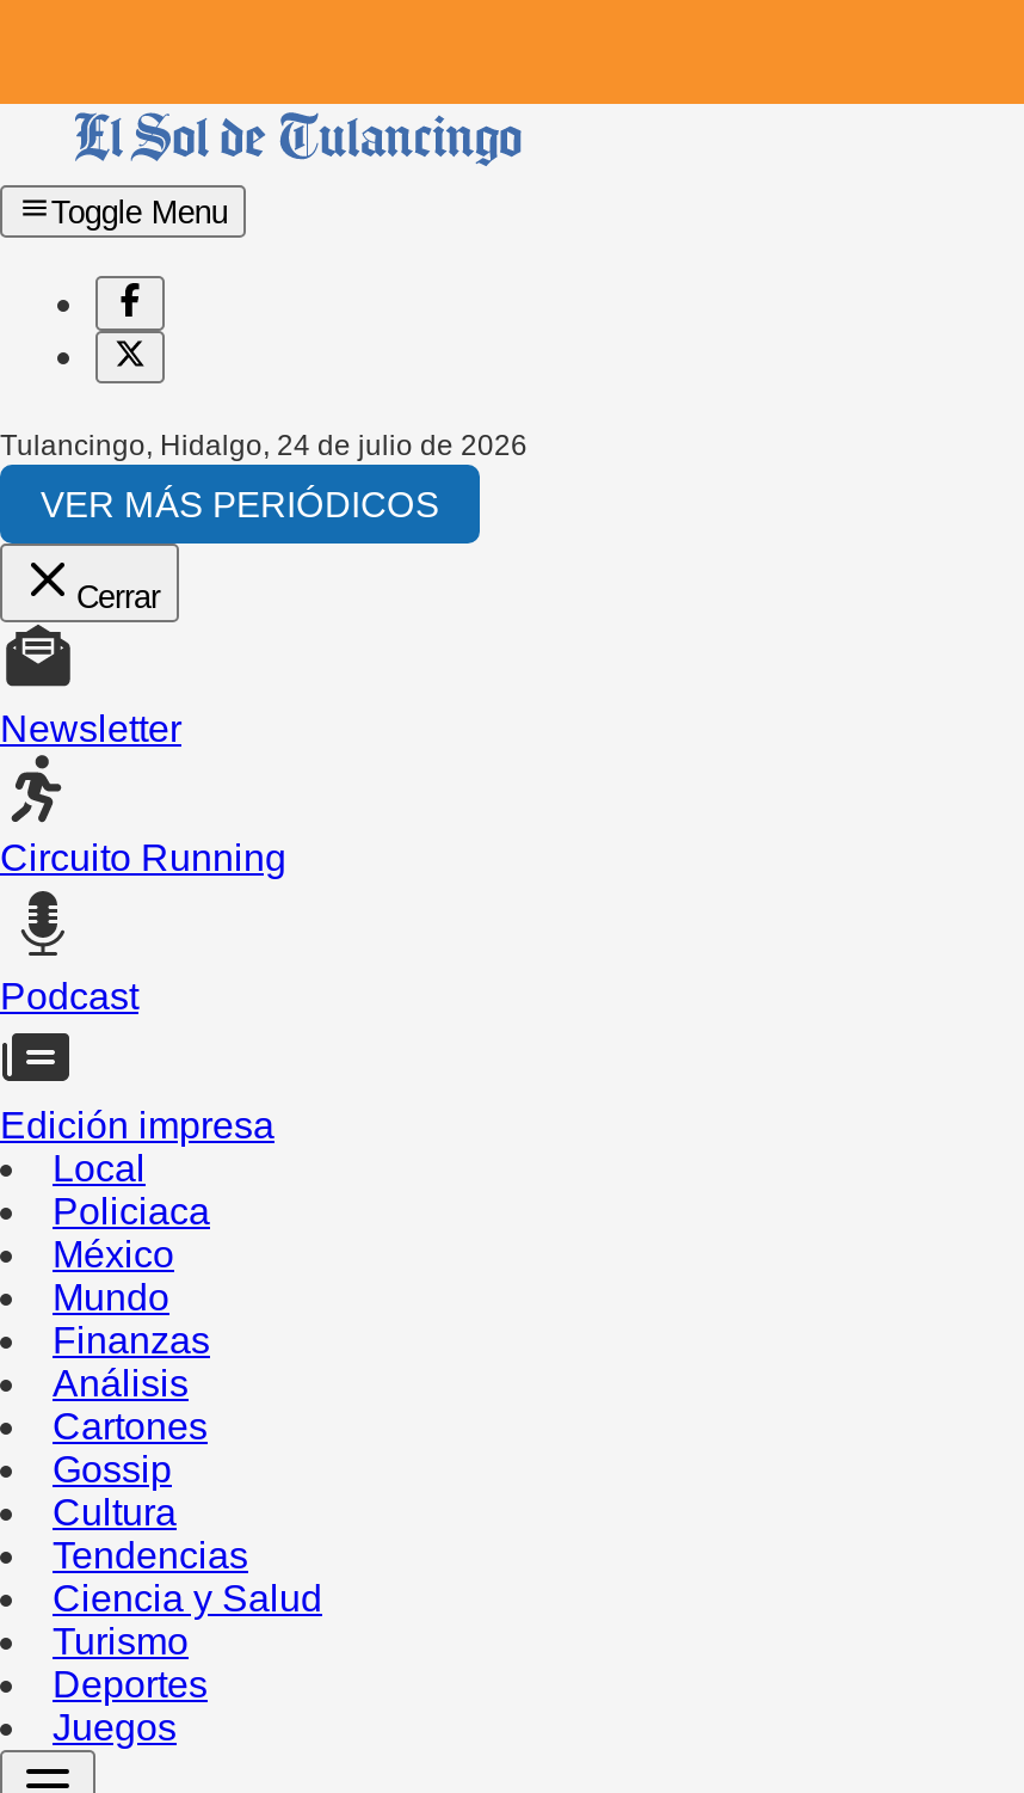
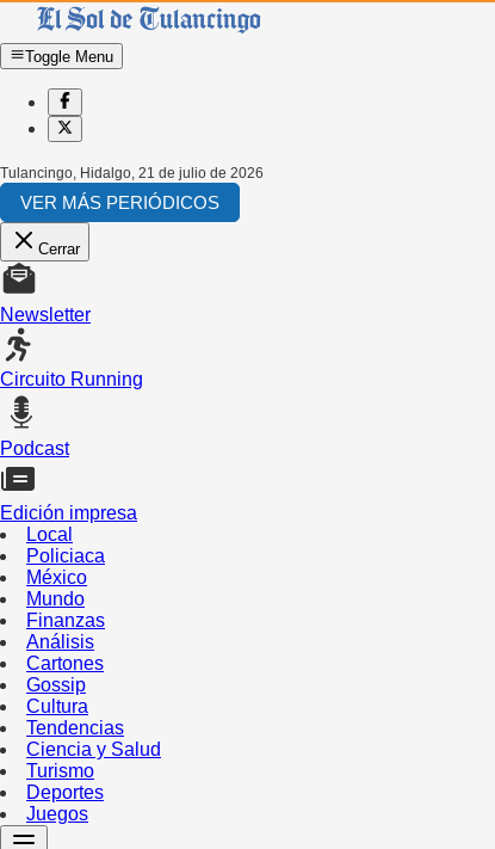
- Tulancingo, Hidalgo, 24 de julio de 2026
+ Tulancingo, Hidalgo, 21 de julio de 2026
